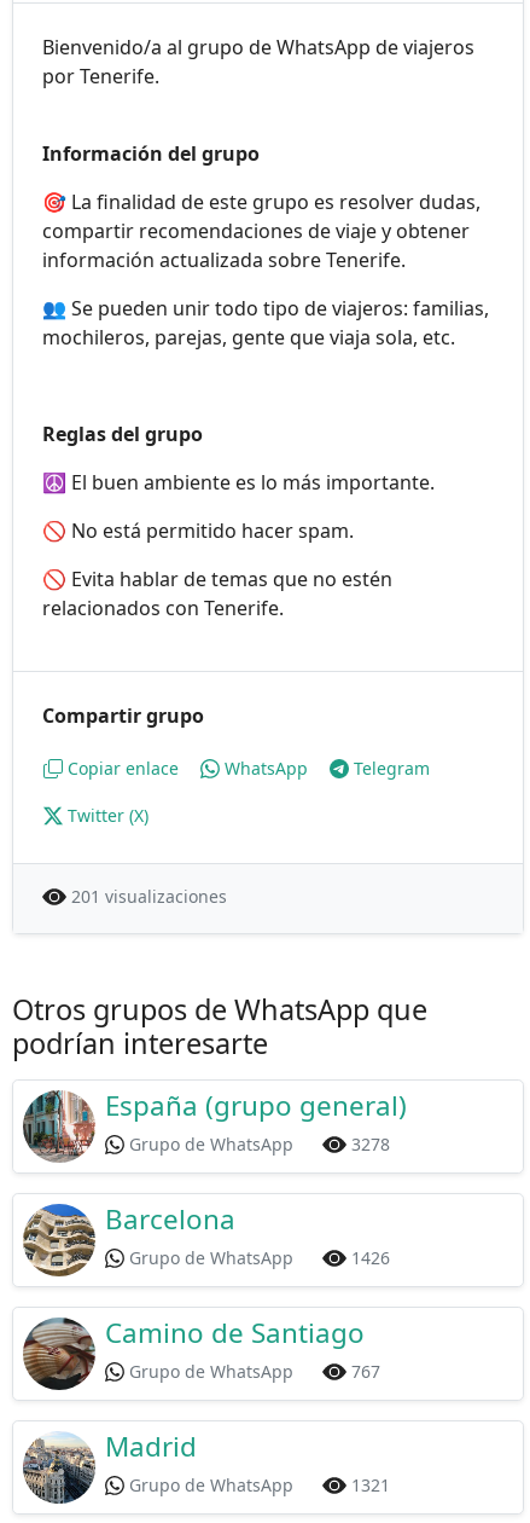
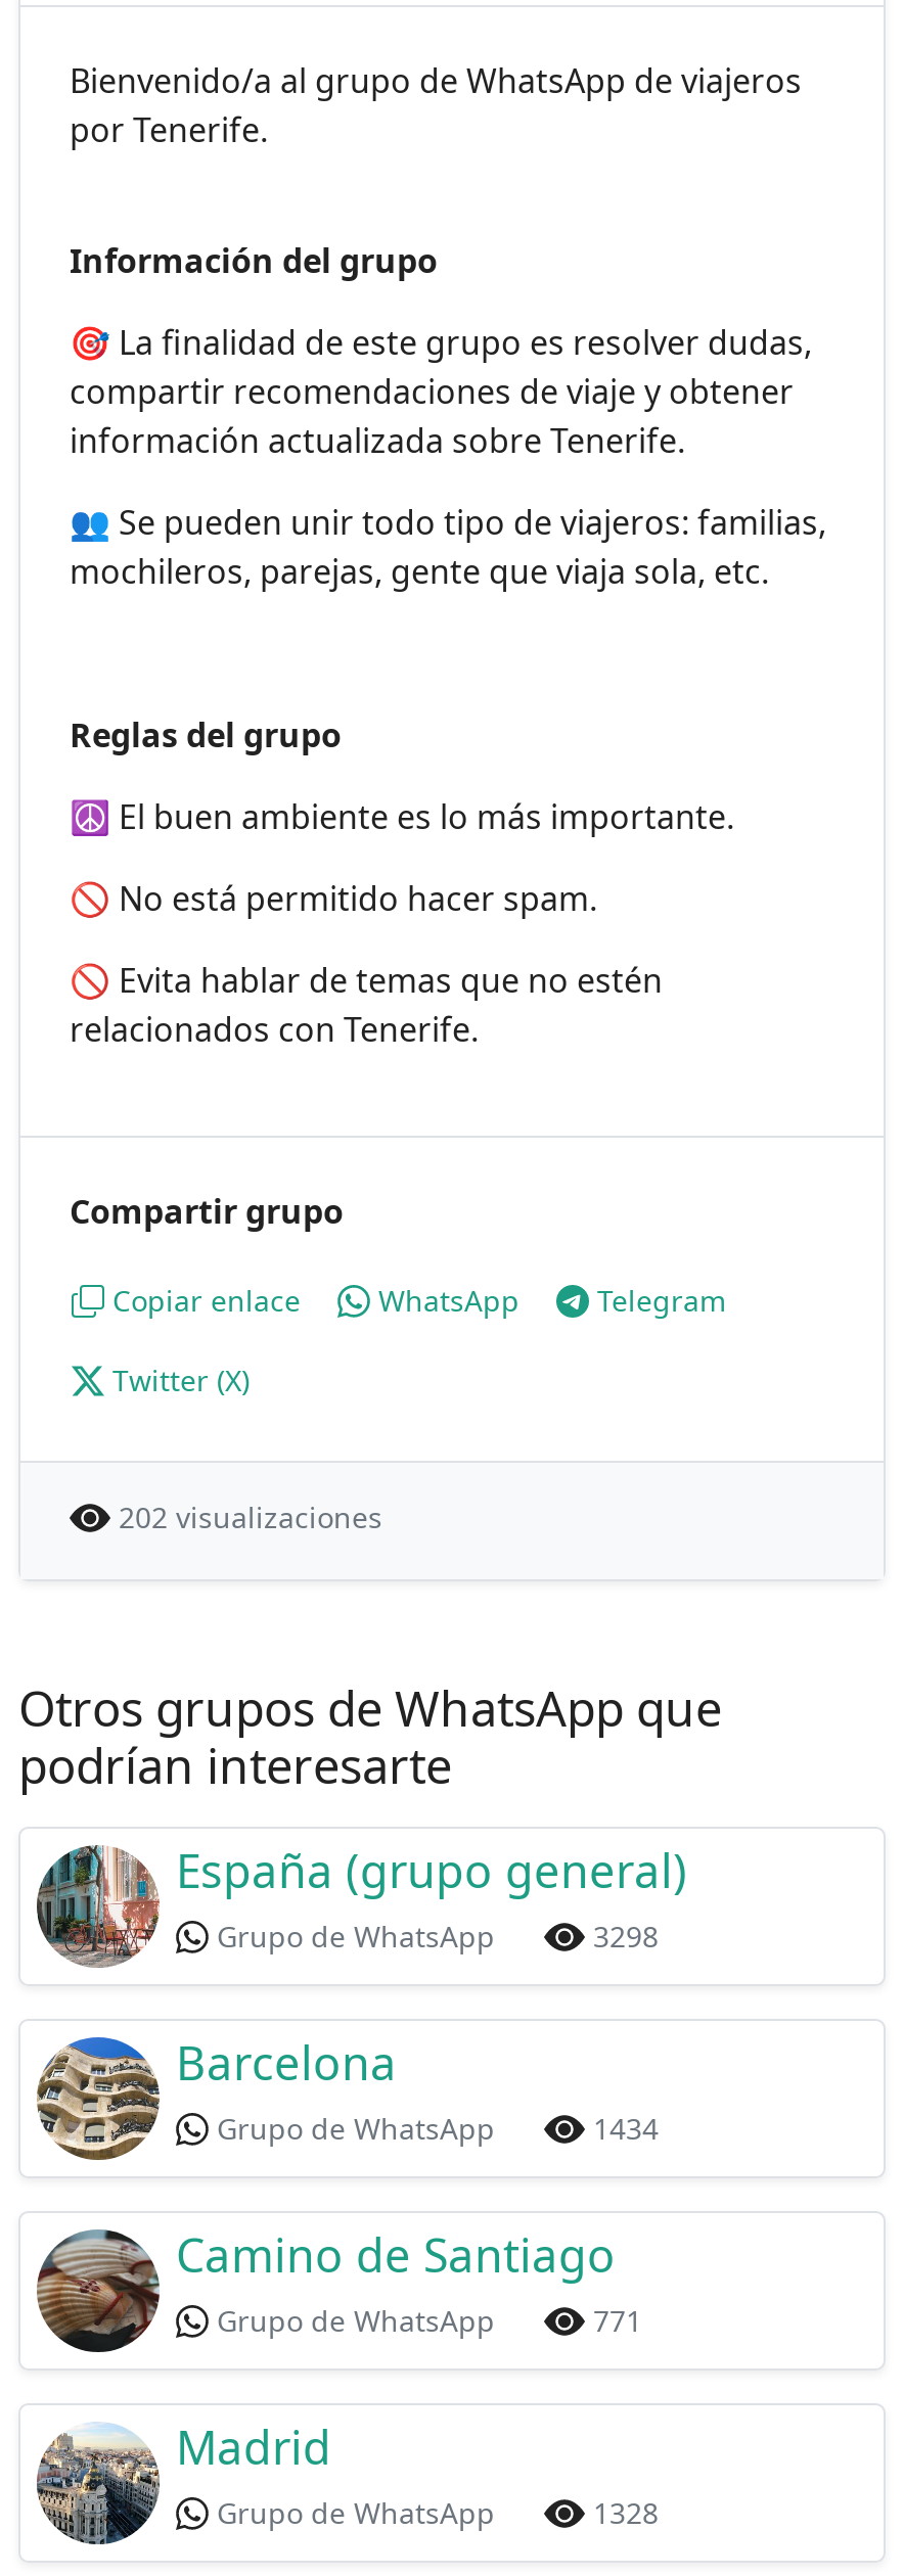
- 201 visualizaciones
+ 202 visualizaciones

- 3278
+ 3298

- 1426
+ 1434

- 767
+ 771

- 1321
+ 1328
